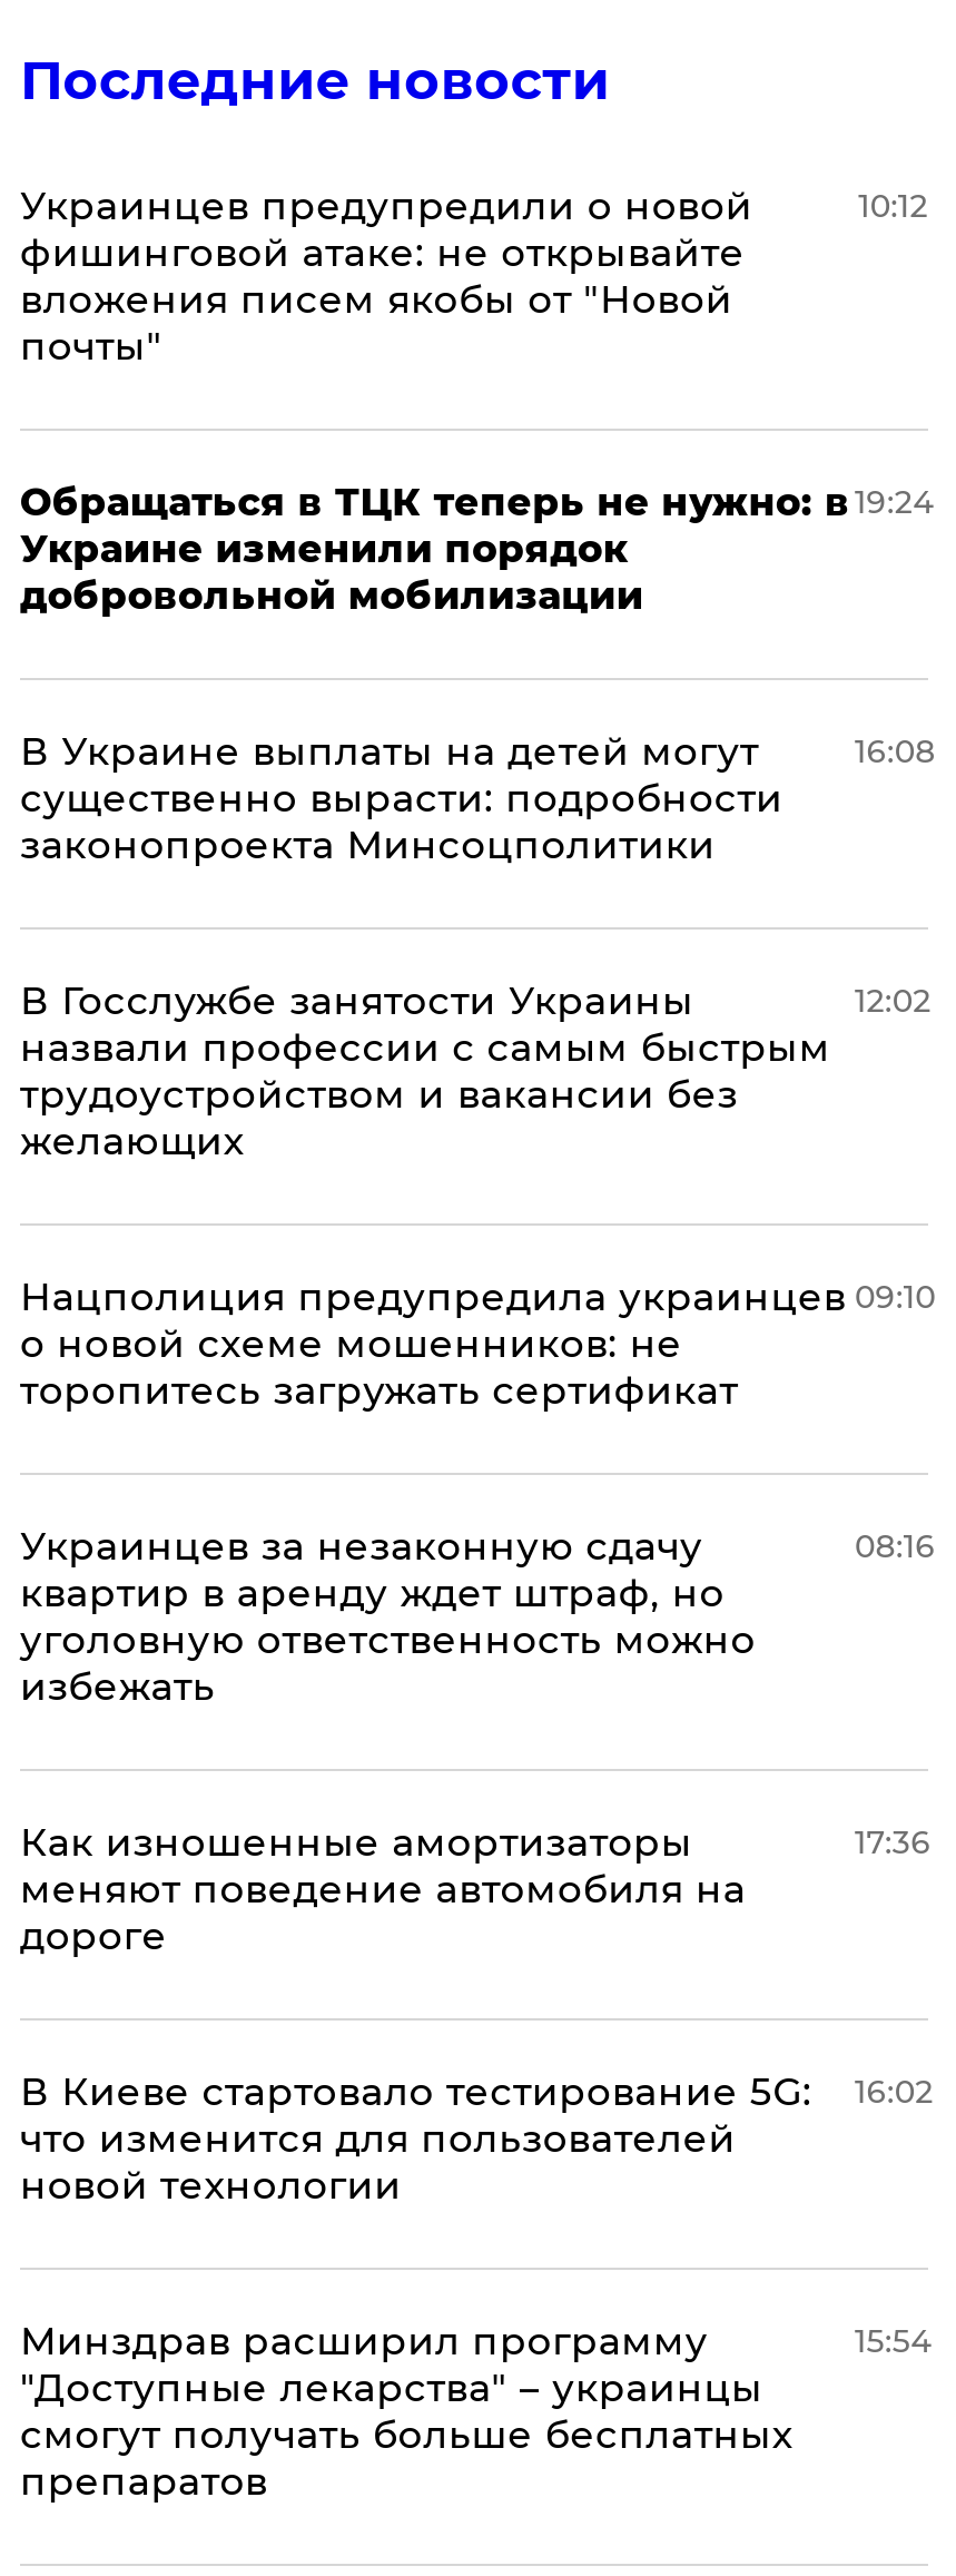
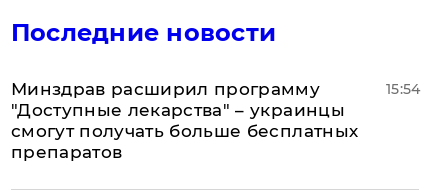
- Украинцев предупредили о новой
- фишинговой атаке: не открывайте
- вложения писем якобы от "Новой
- почты"

- 10:12

- Обращаться в ТЦК теперь не нужно: в
- Украине изменили порядок
- добровольной мобилизации

- 19:24

- В Украине выплаты на детей могут
- существенно вырасти: подробности
- законопроекта Минсоцполитики

- 16:08

- В Госслужбе занятости Украины
- назвали профессии с самым быстрым
- трудоустройством и вакансии без
- желающих

- 12:02

- Нацполиция предупредила украинцев
- о новой схеме мошенников: не
- торопитесь загружать сертификат

- 09:10

- Украинцев за незаконную сдачу
- квартир в аренду ждет штраф, но
- уголовную ответственность можно
- избежать

- 08:16

- Как изношенные амортизаторы
- меняют поведение автомобиля на
- дороге

- 17:36

- В Киеве стартовало тестирование 5G:
- что изменится для пользователей
- новой технологии

- 16:02
